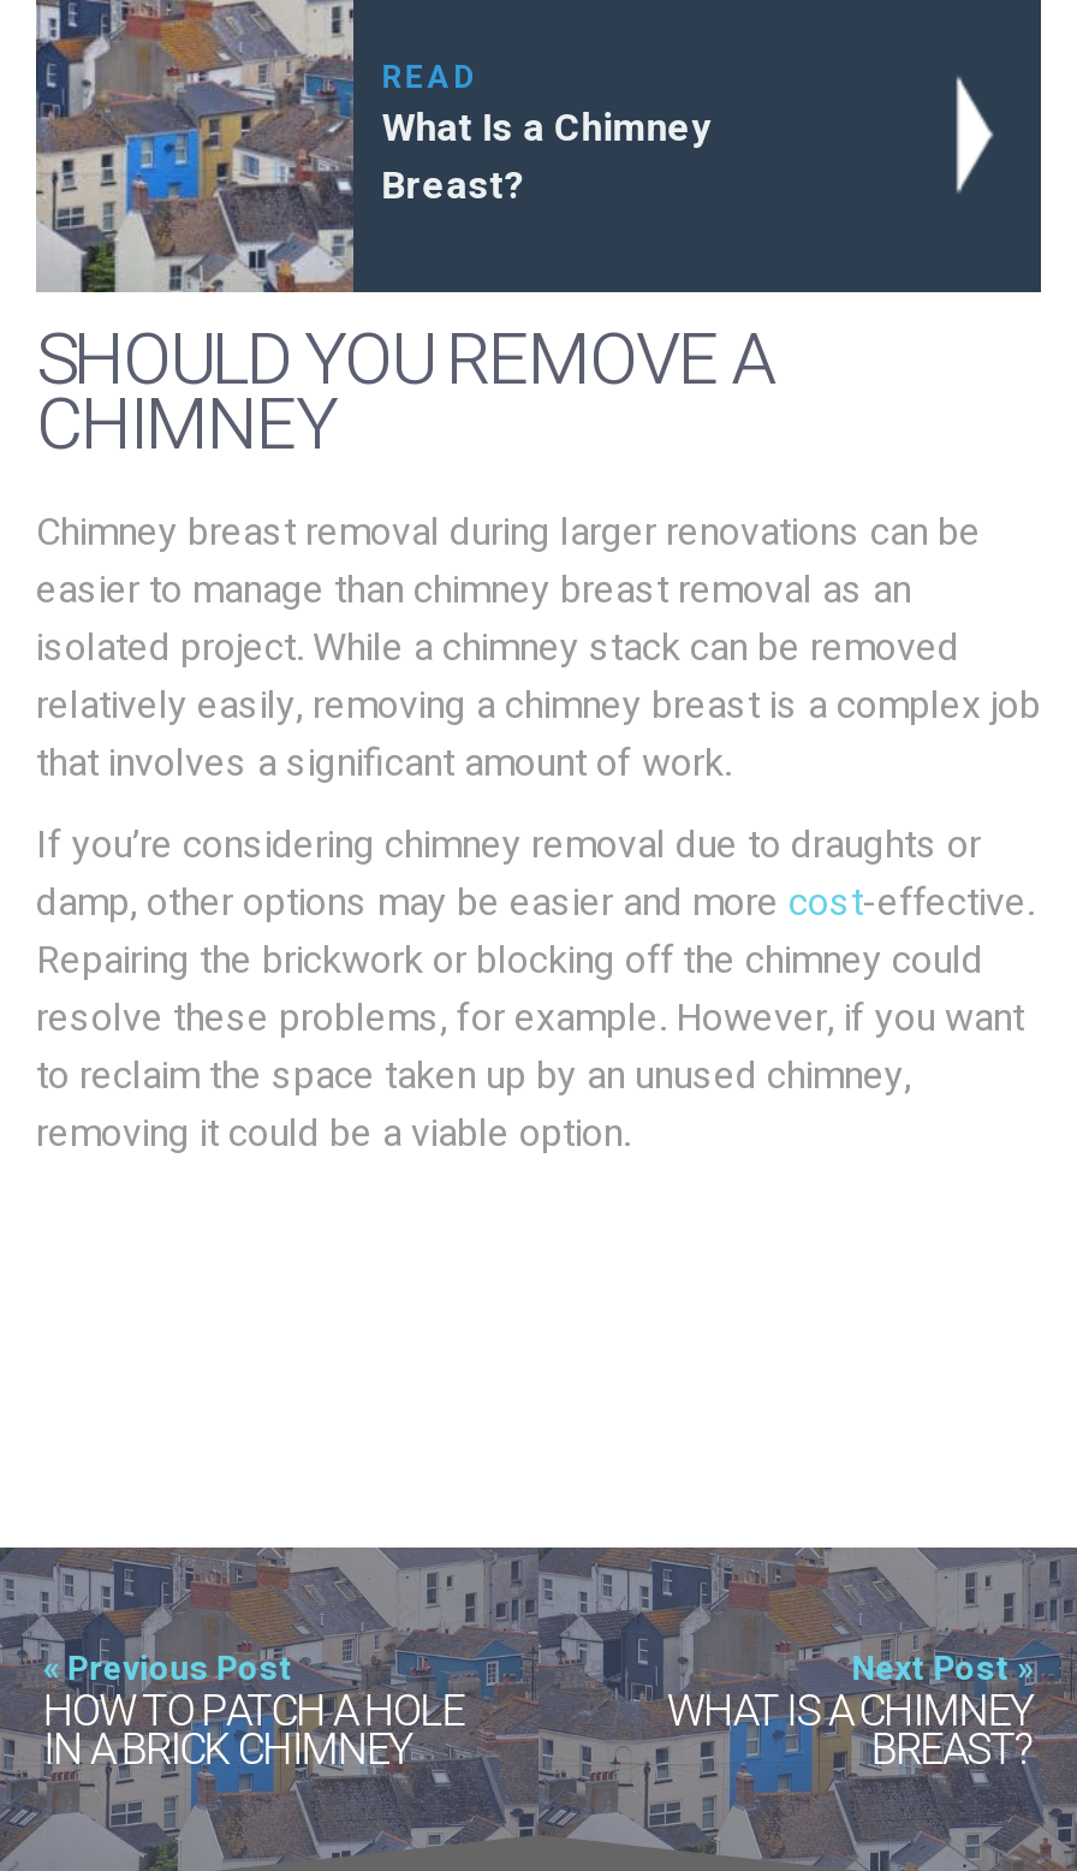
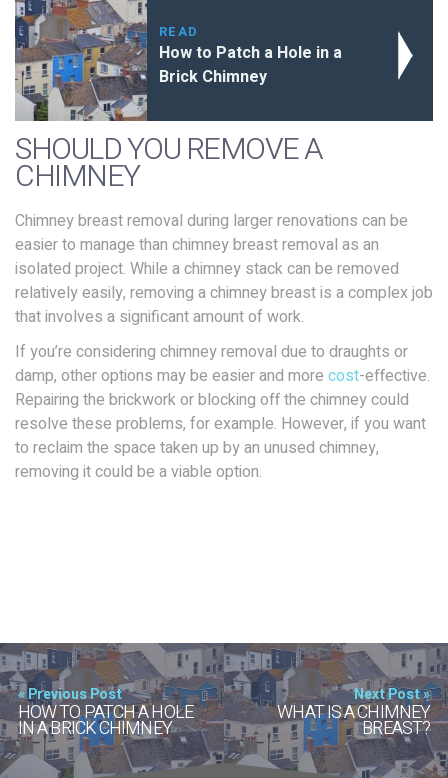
- What Is a Chimney
- Breast?
+ How to Patch a Hole in a
+ Brick Chimney
